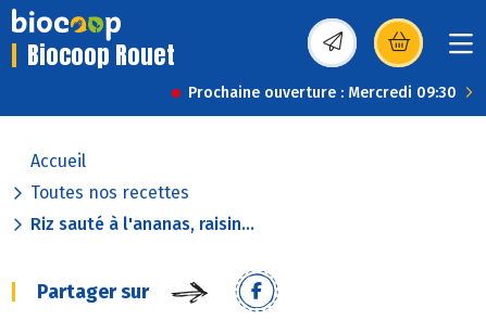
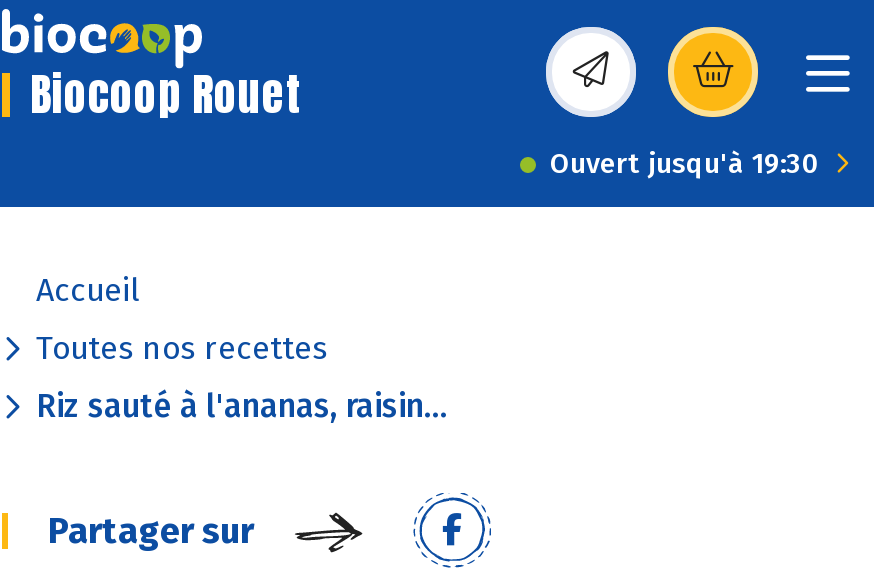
- Prochaine ouverture : Mercredi 09:30
+ Ouvert jusqu'à 19:30
